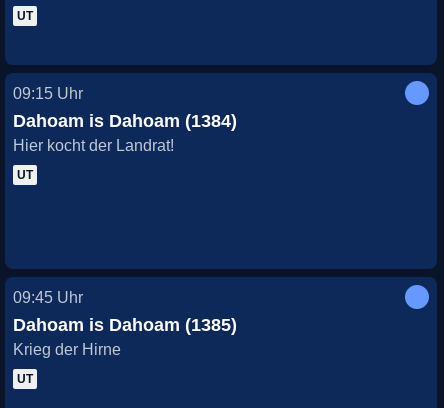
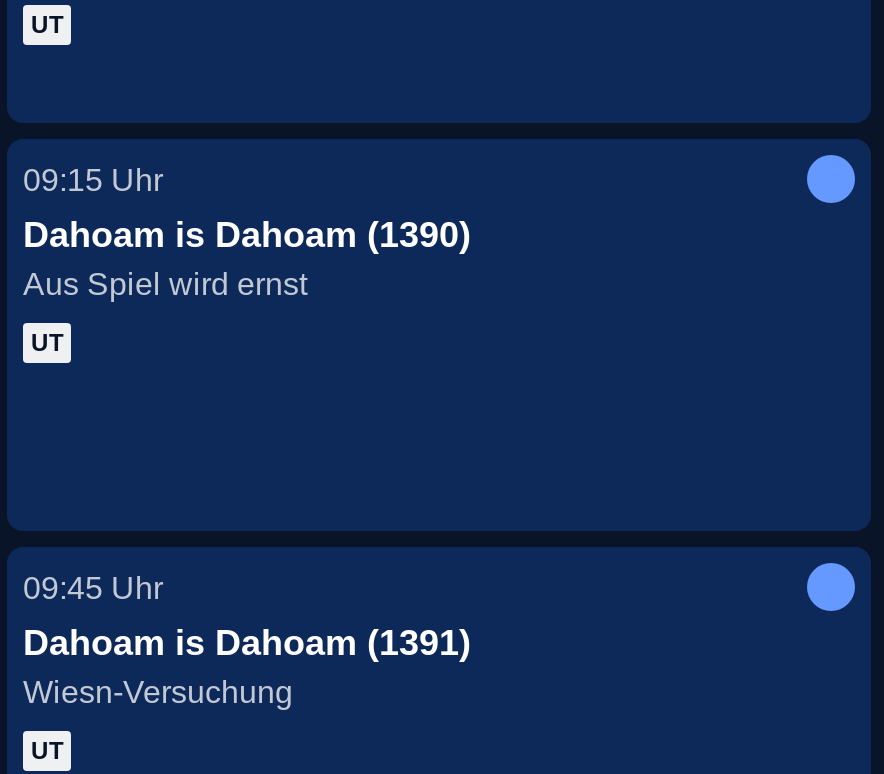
- Dahoam is Dahoam (1384)
- Hier kocht der Landrat!
+ Dahoam is Dahoam (1390)
+ Aus Spiel wird ernst

- Dahoam is Dahoam (1385)
- Krieg der Hirne
+ Dahoam is Dahoam (1391)
+ Wiesn-Versuchung
